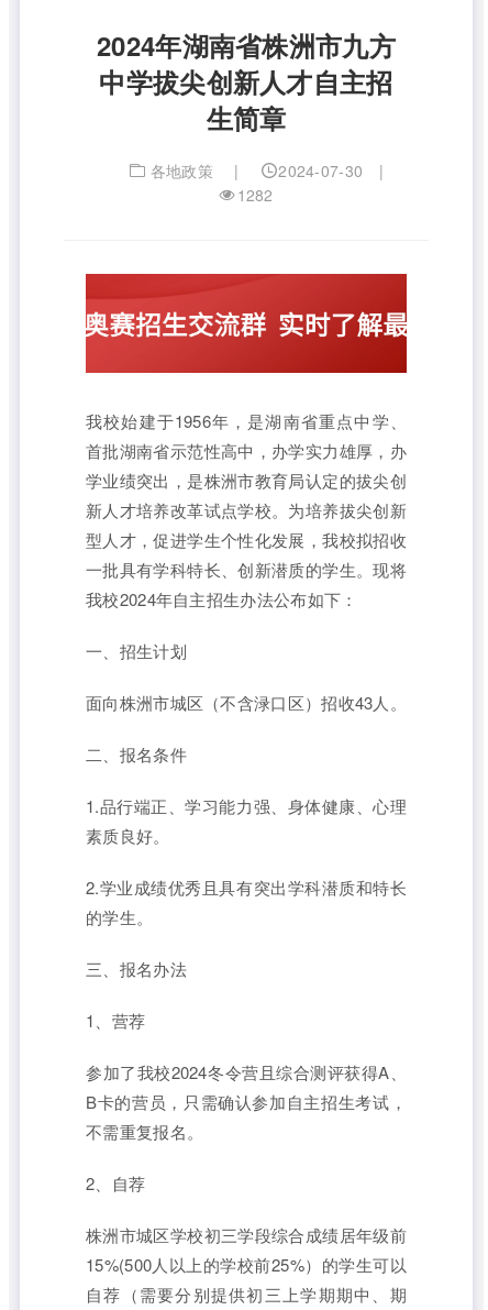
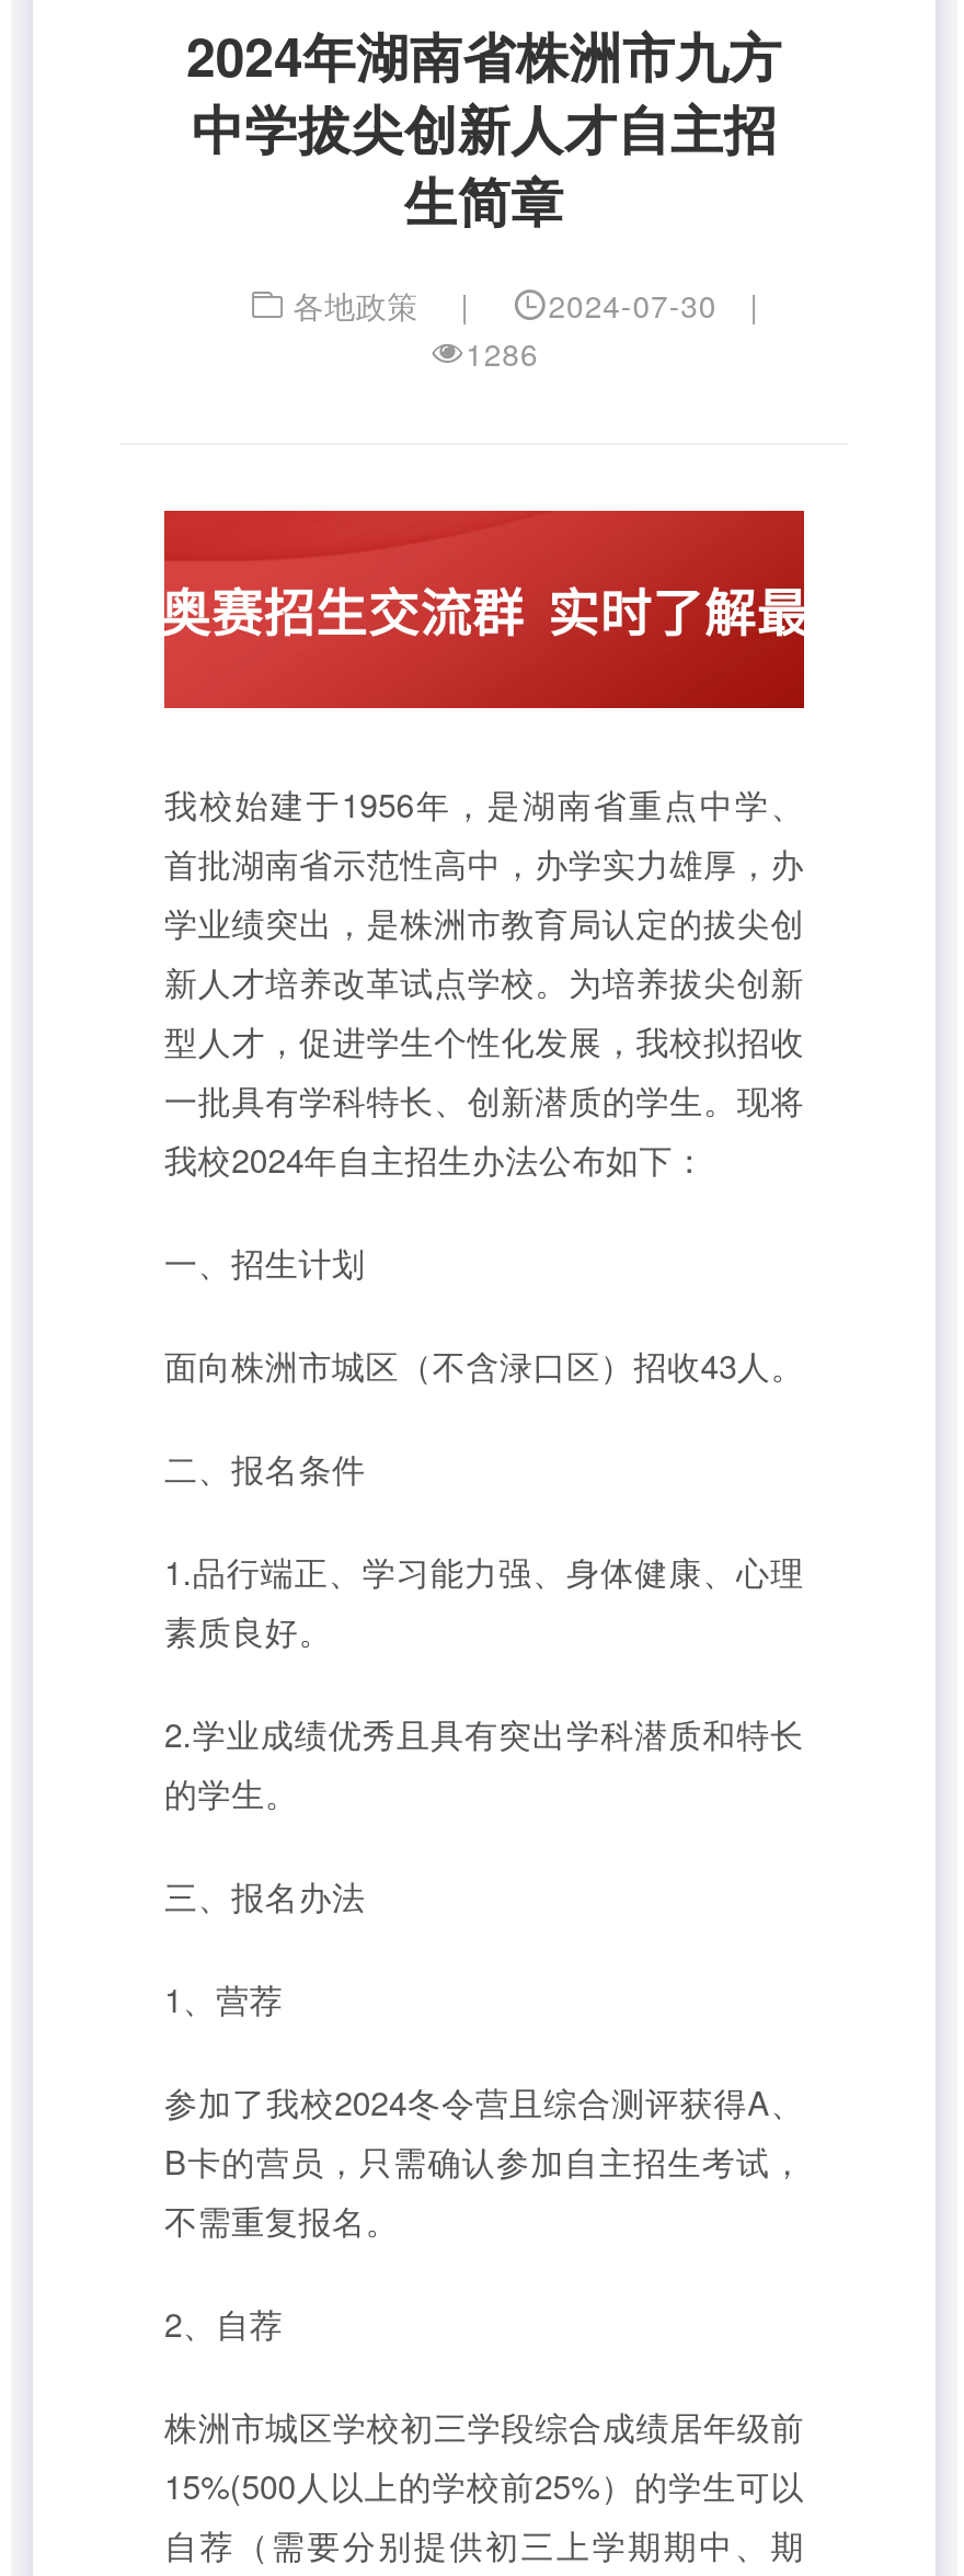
- 1282
+ 1286
